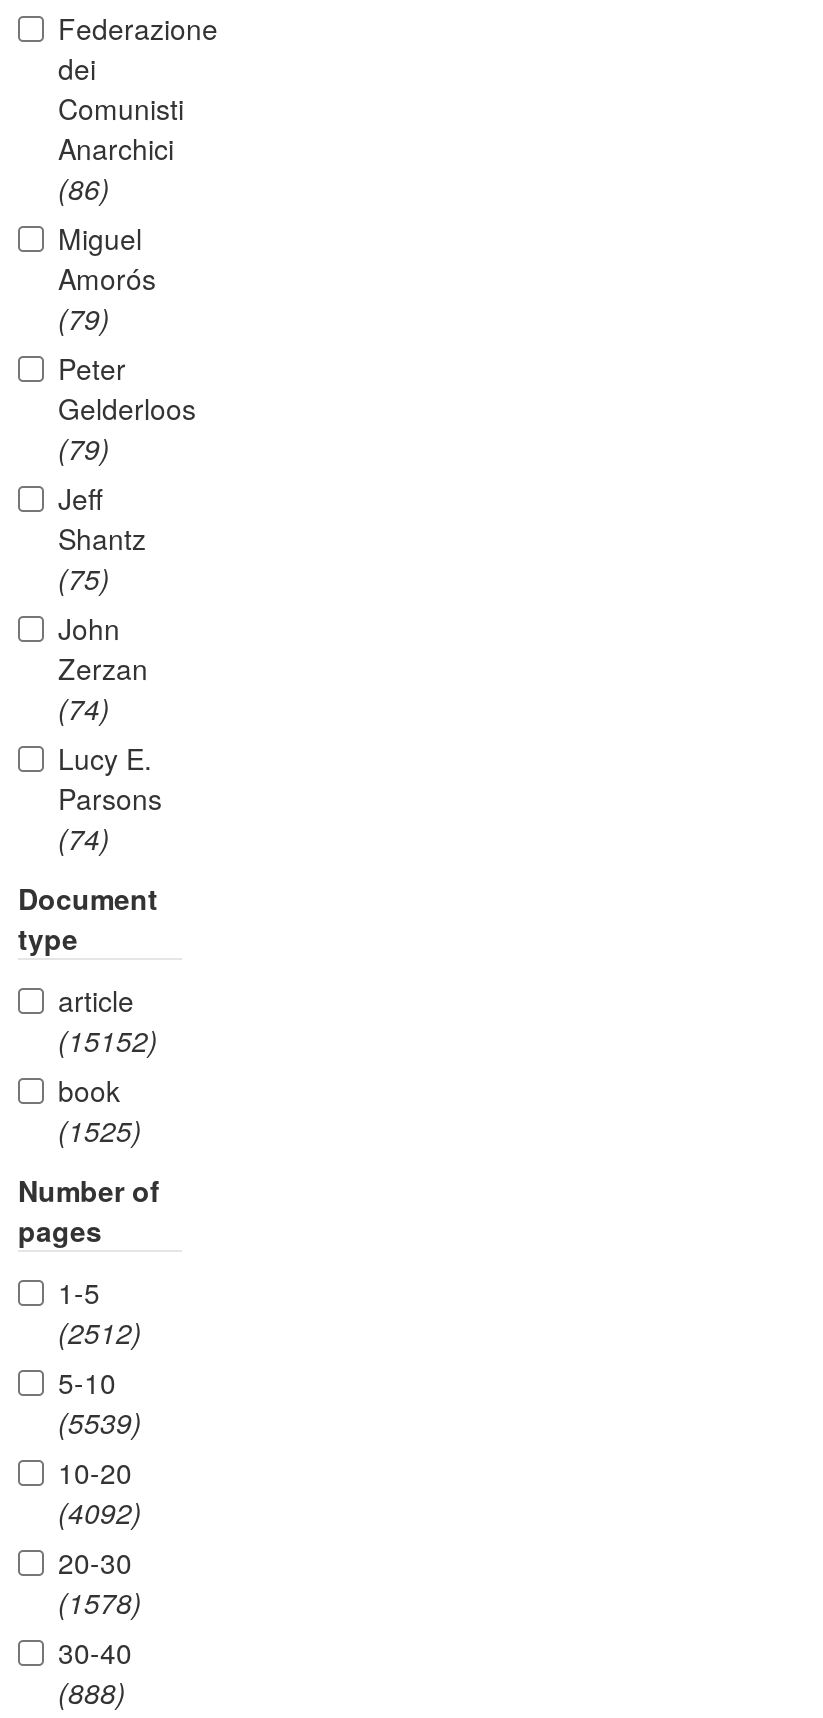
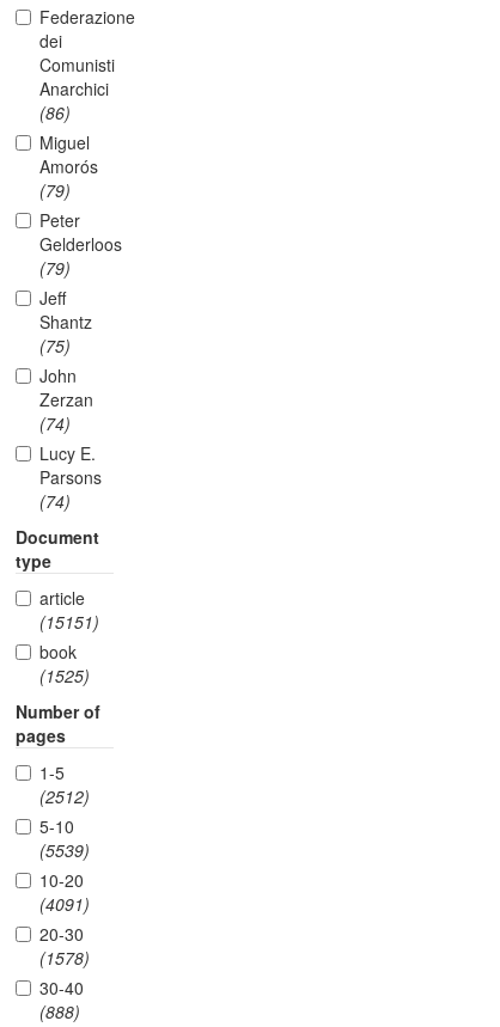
- (15152)
+ (15151)

- (4092)
+ (4091)
